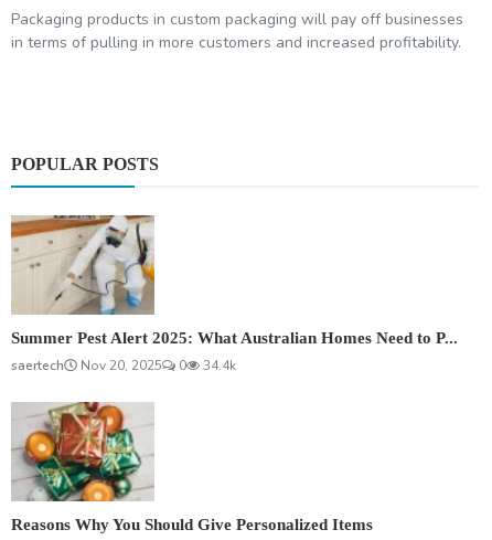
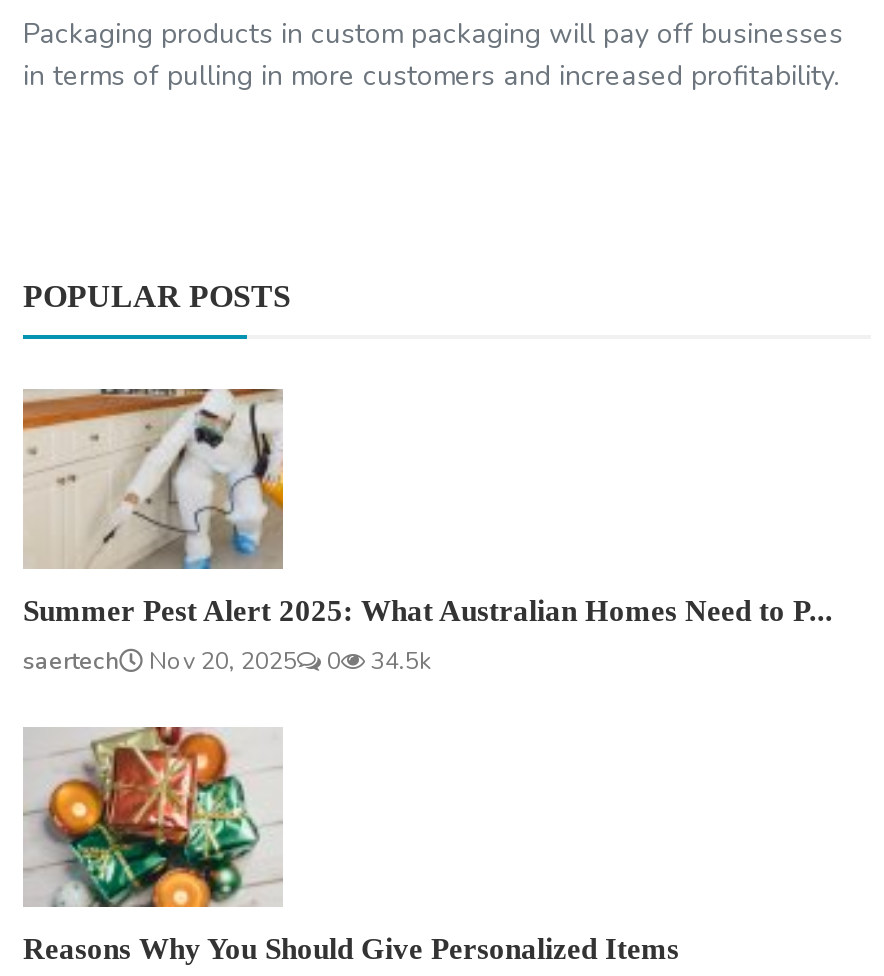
- 34.4k
+ 34.5k
